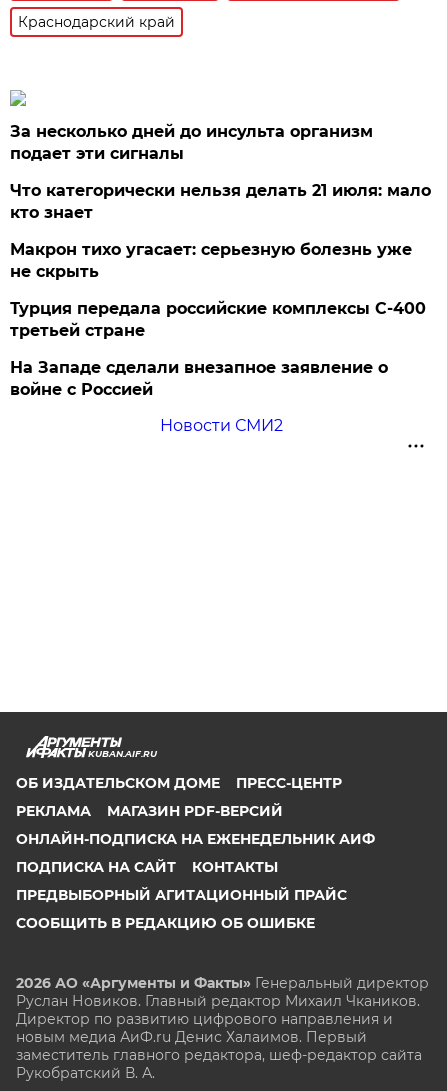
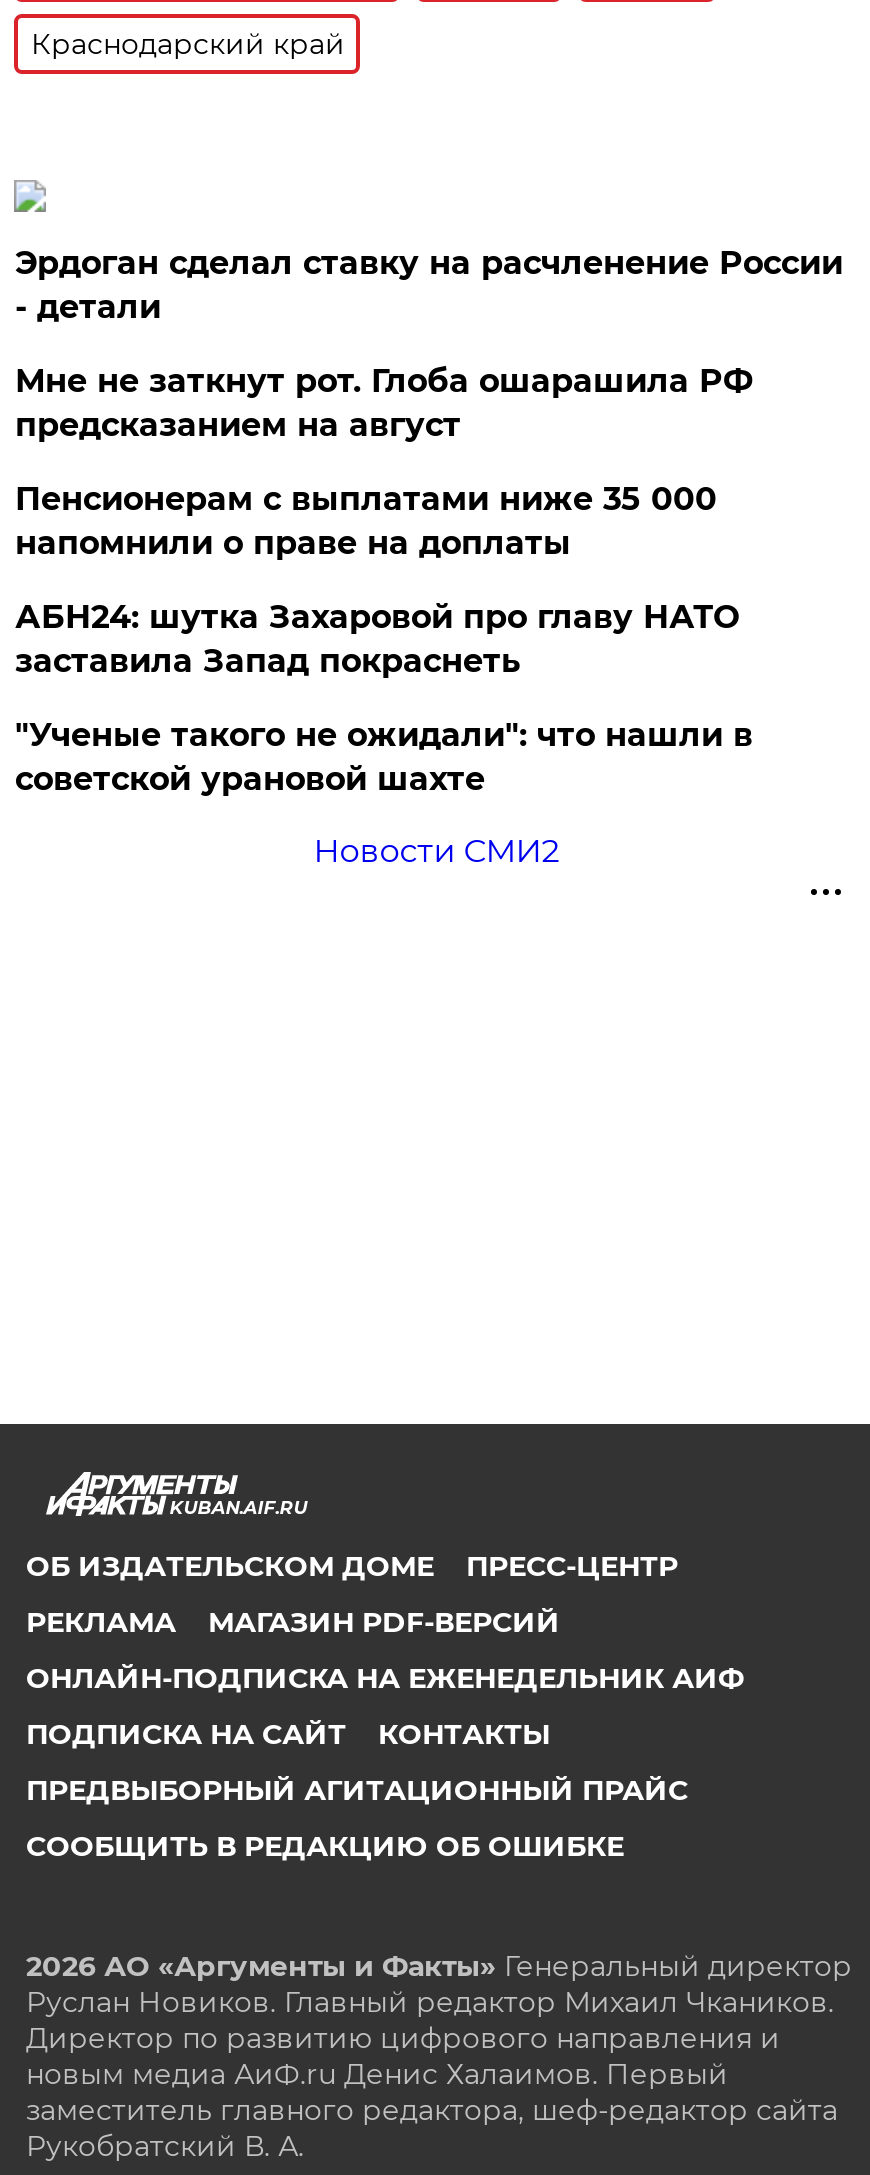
- За несколько дней до инсульта организм
- подает эти сигналы
+ Эрдоган сделал ставку на расчленение России
+ - детали

- Что категорически нельзя делать 21 июля: мало
- кто знает
+ Мне не заткнут рот. Глоба ошарашила РФ
+ предсказанием на август

- Макрон тихо угасает: серьезную болезнь уже
- не скрыть
+ Пенсионерам с выплатами ниже 35 000
+ напомнили о праве на доплаты

- Турция передала российские комплексы С-400
- третьей стране
+ АБН24: шутка Захаровой про главу НАТО
+ заставила Запад покраснеть

- На Западе сделали внезапное заявление о
- войне с Россией
+ "Ученые такого не ожидали": что нашли в
+ советской урановой шахте
